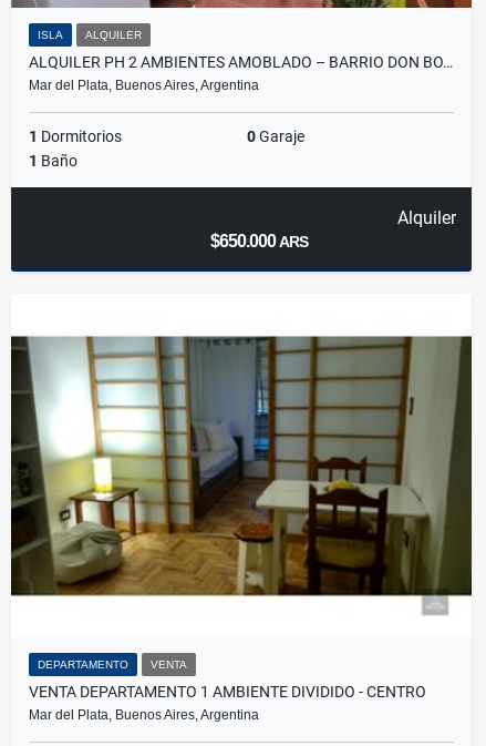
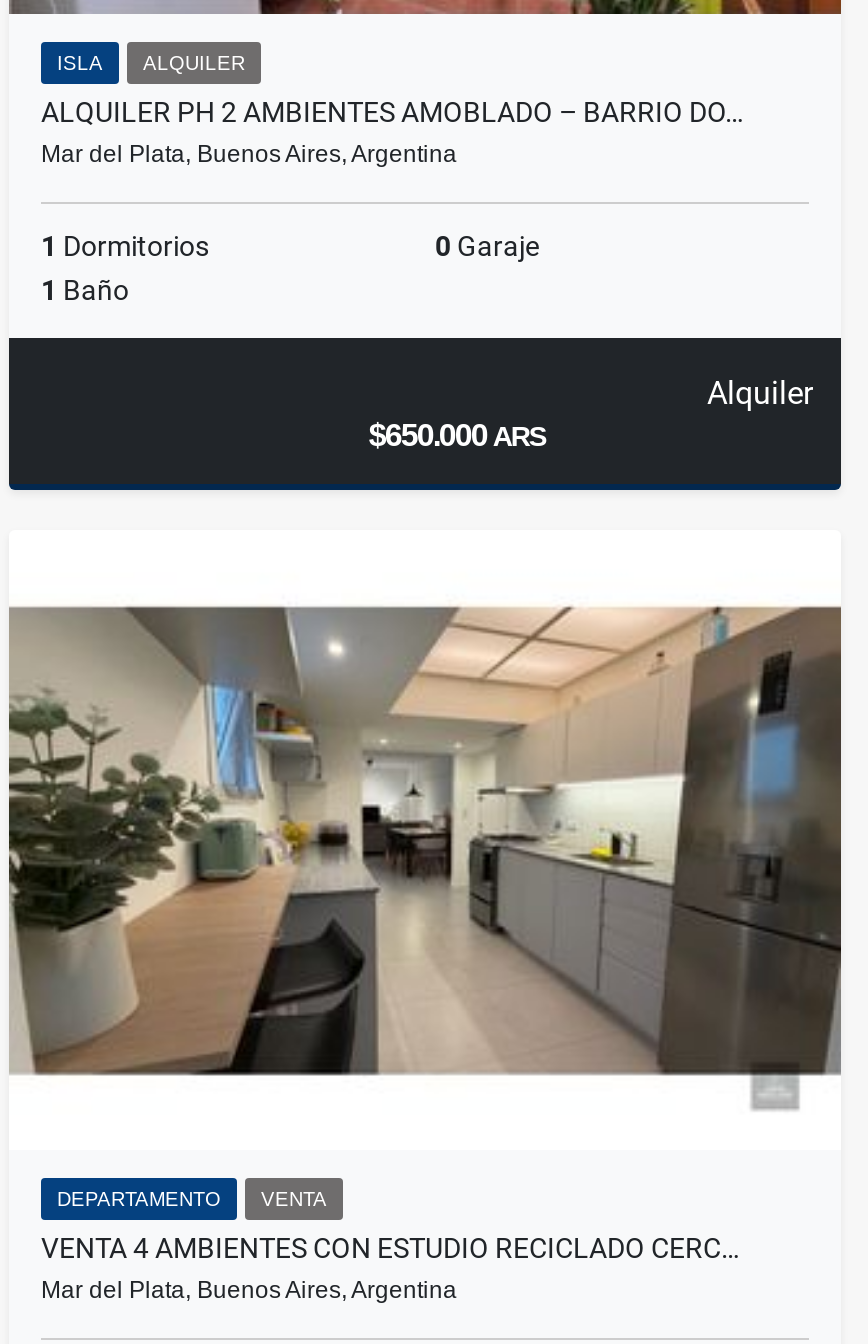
- ALQUILER PH 2 AMBIENTES AMOBLADO – BARRIO DON BO…
+ ALQUILER PH 2 AMBIENTES AMOBLADO – BARRIO DO…

- [image]
+ [image]

- VENTA DEPARTAMENTO 1 AMBIENTE DIVIDIDO - CENTRO
+ VENTA 4 AMBIENTES CON ESTUDIO RECICLADO CERC…
